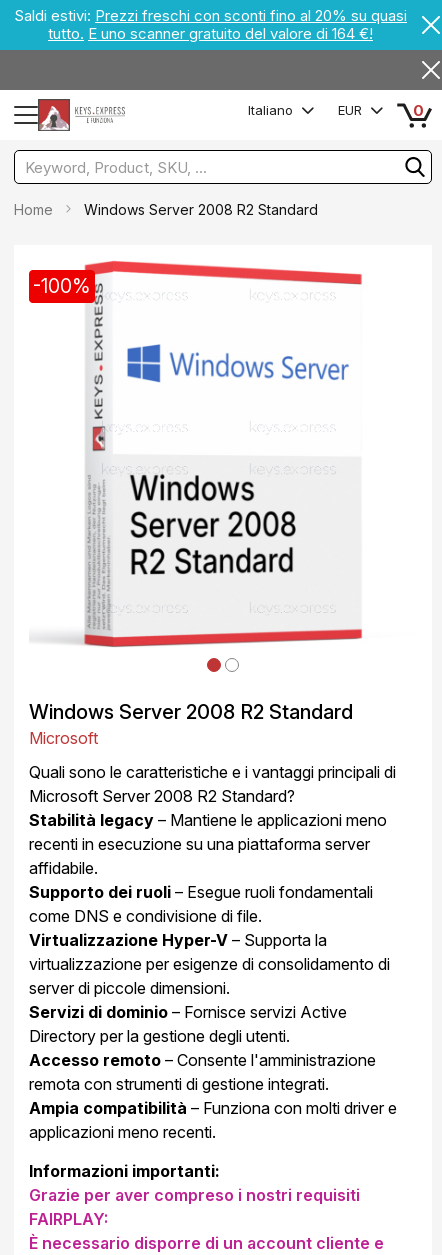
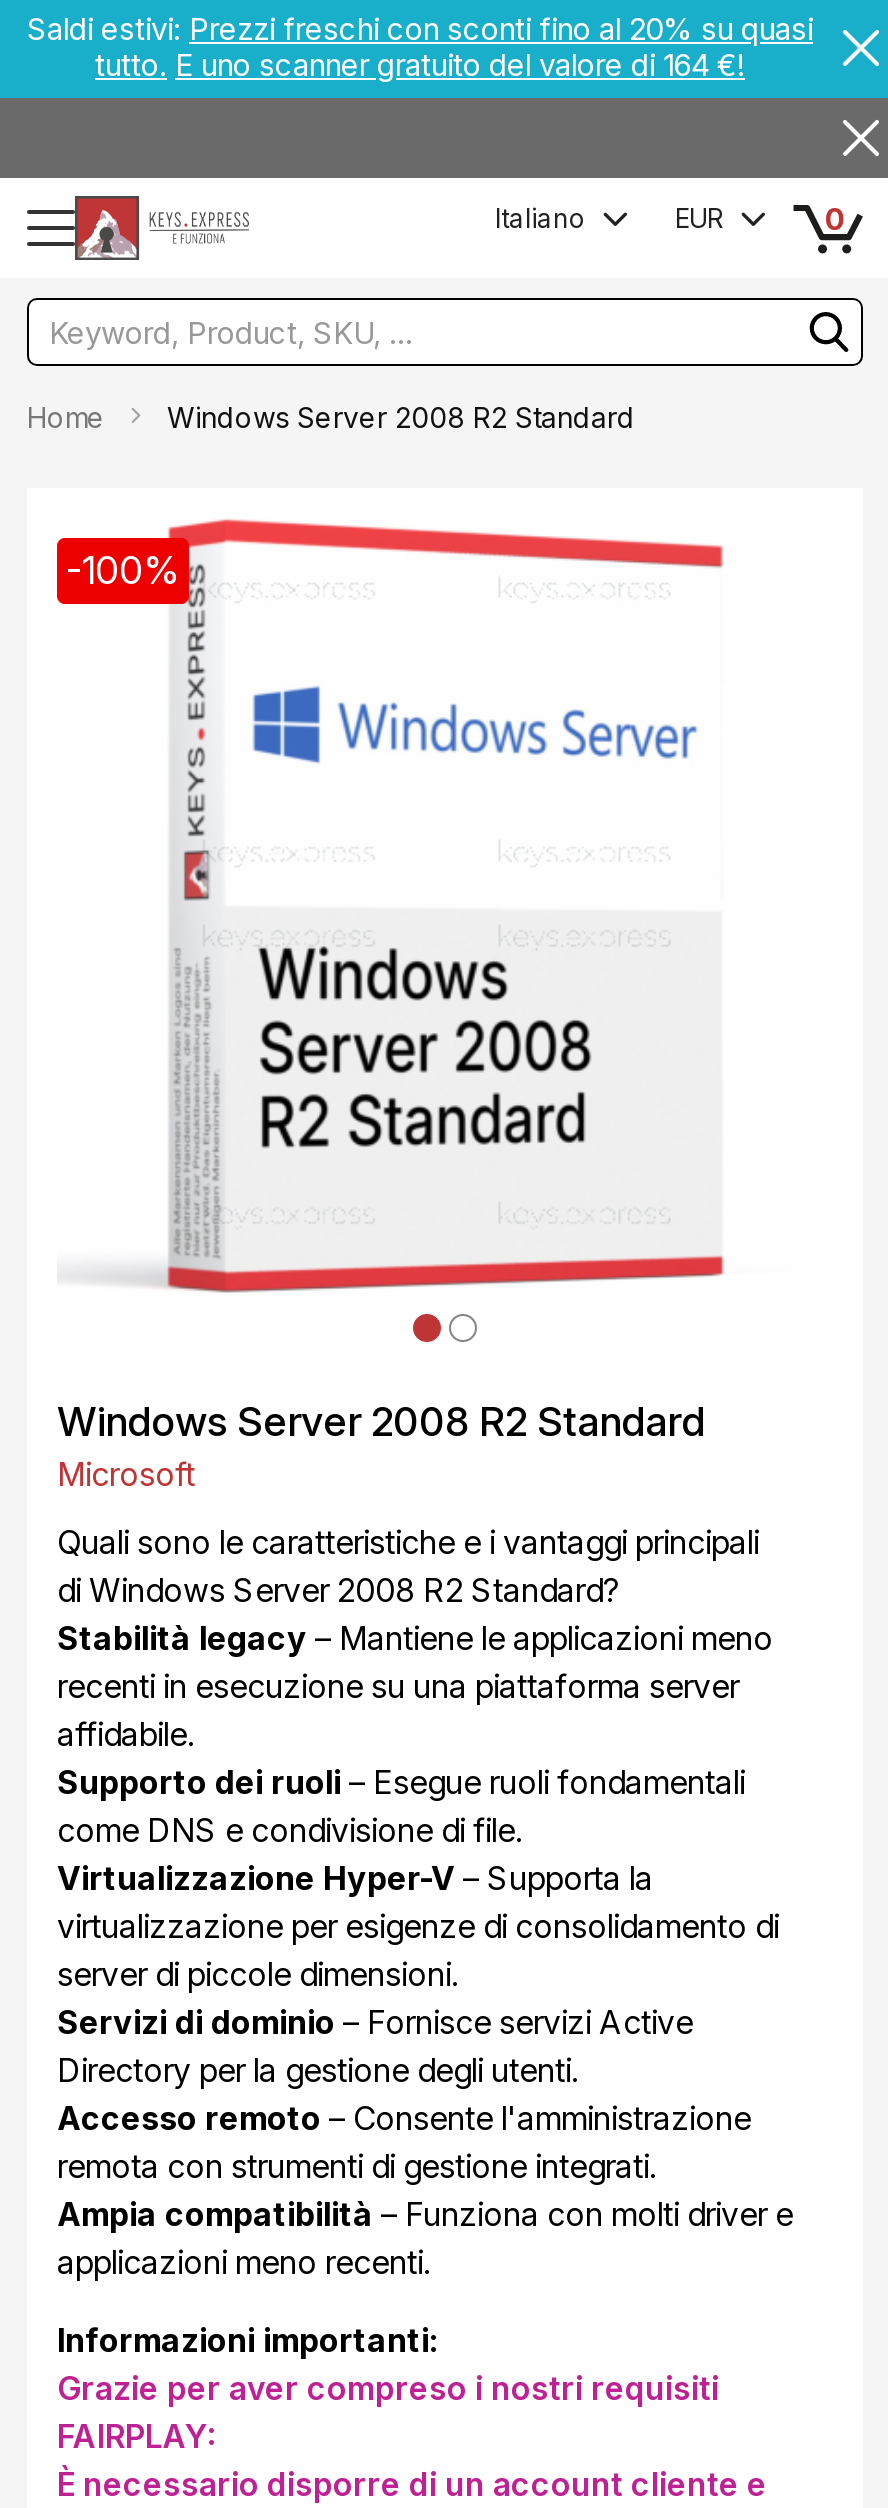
- Quali sono le caratteristiche e i vantaggi principali di
- Microsoft Server 2008 R2 Standard?
+ Quali sono le caratteristiche e i vantaggi principali
+ di Windows Server 2008 R2 Standard?
